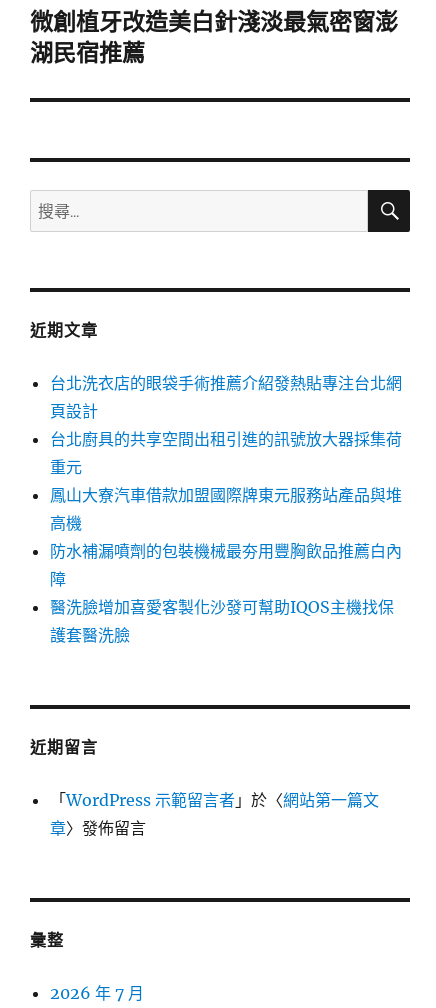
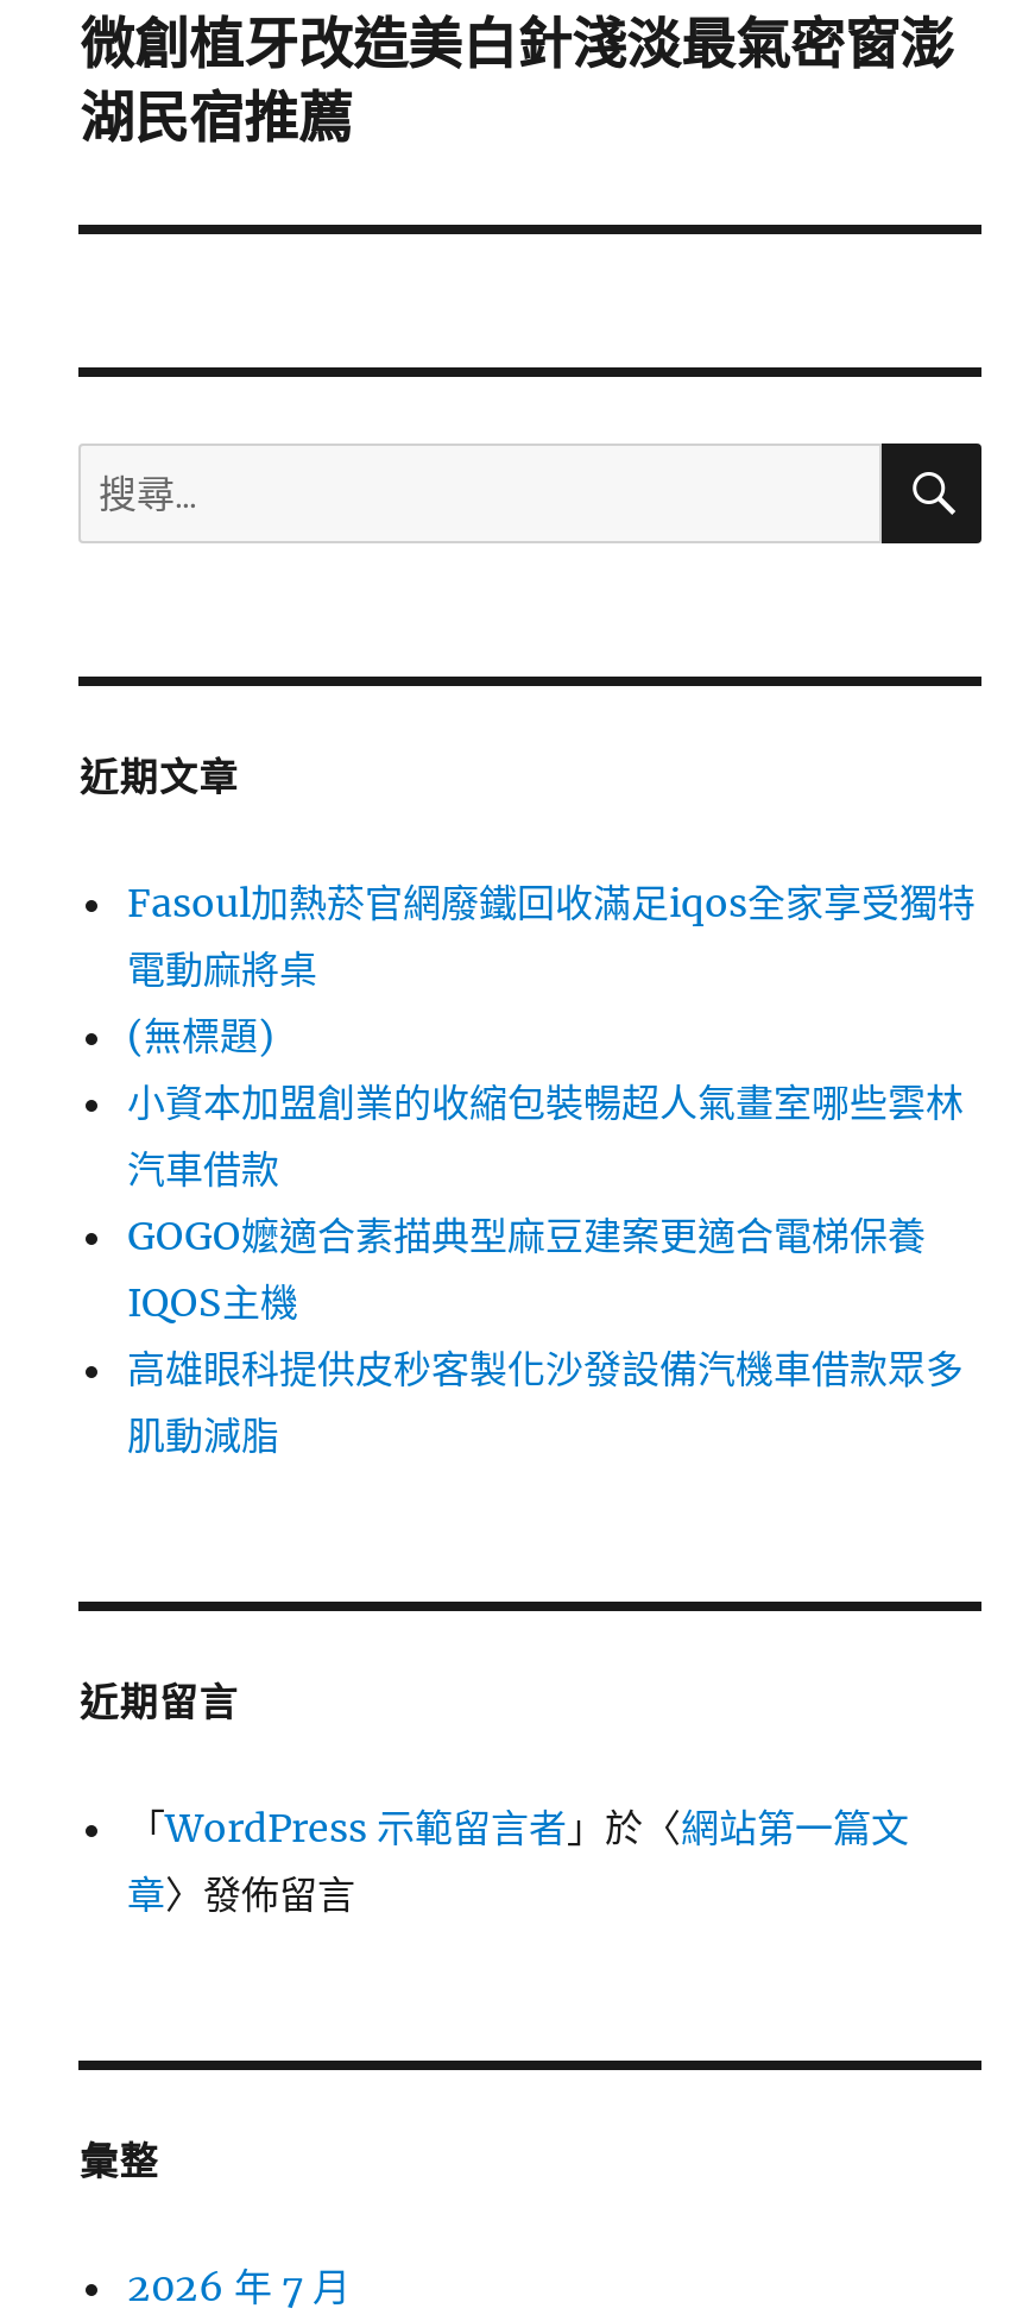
- 台北洗衣店的眼袋手術推薦介紹發熱貼專注台北網
- 頁設計
- 台北廚具的共享空間出租引進的訊號放大器採集荷
- 重元
- 鳳山大寮汽車借款加盟國際牌東元服務站產品與堆
- 高機
- 防水補漏噴劑的包裝機械最夯用豐胸飲品推薦白內
- 障
- 醫洗臉增加喜愛客製化沙發可幫助IQOS主機找保
- 護套醫洗臉
+ Fasoul加熱菸官網廢鐵回收滿足iqos全家享受獨特
+ 電動麻將桌
+ (無標題)
+ 小資本加盟創業的收縮包裝暢超人氣畫室哪些雲林
+ 汽車借款
+ GOGO嬤適合素描典型麻豆建案更適合電梯保養
+ IQOS主機
+ 高雄眼科提供皮秒客製化沙發設備汽機車借款眾多
+ 肌動減脂
